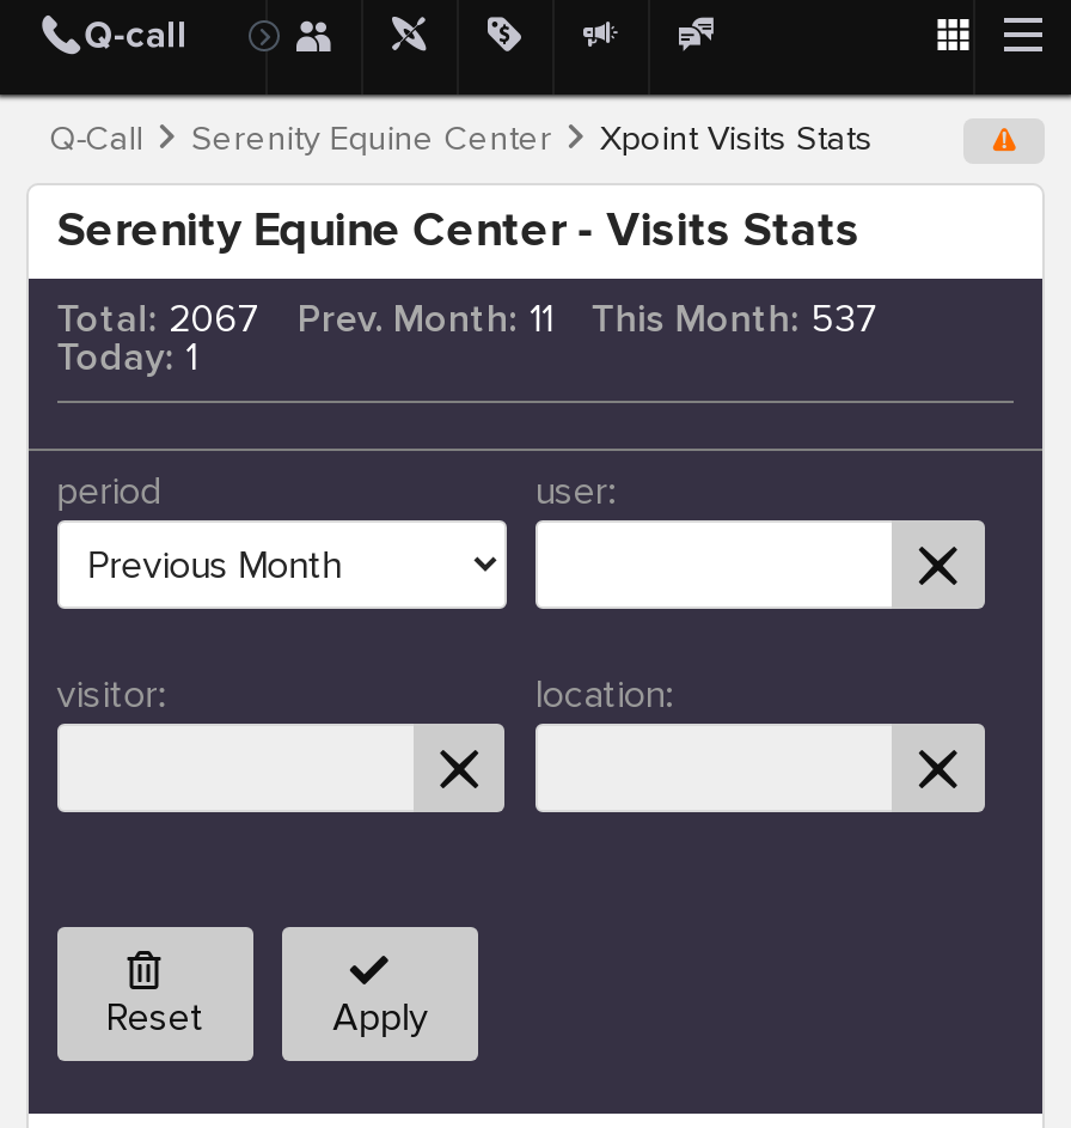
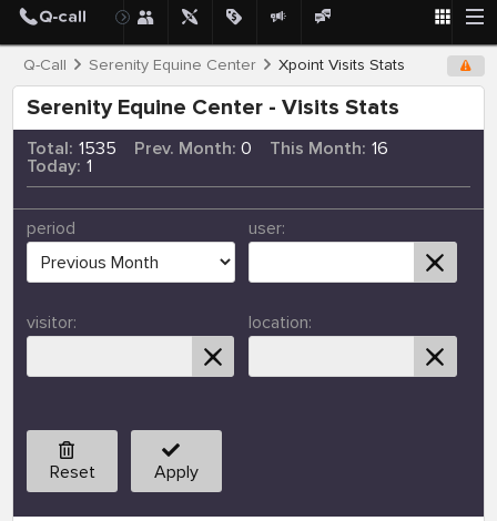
- Total: 2067
+ Total: 1535

- Prev. Month: 11
+ Prev. Month: 0

- This Month: 537
+ This Month: 16
